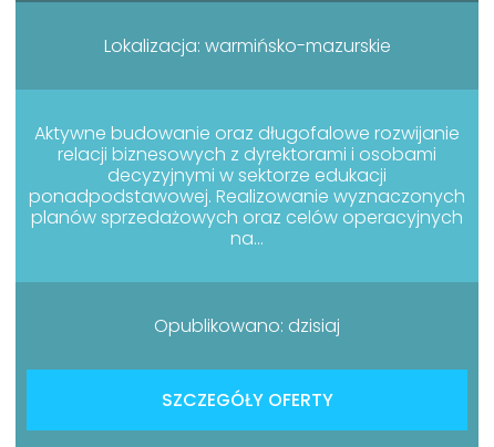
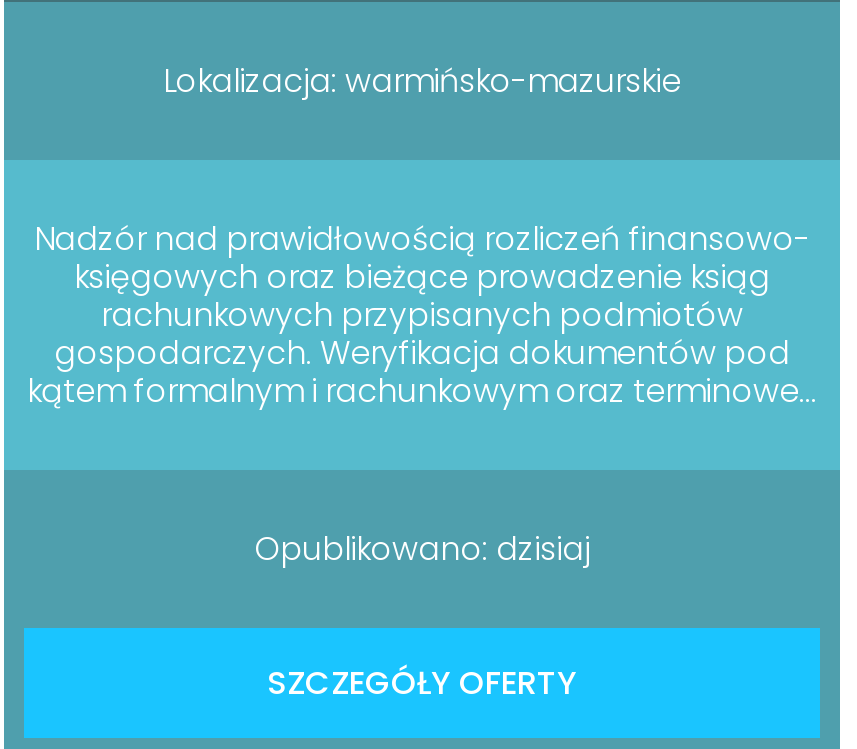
- Aktywne budowanie oraz długofalowe rozwijanie
- relacji biznesowych z dyrektorami i osobami
- decyzyjnymi w sektorze edukacji
- ponadpodstawowej. Realizowanie wyznaczonych
- planów sprzedażowych oraz celów operacyjnych
- na...
+ Nadzór nad prawidłowością rozliczeń finansowo-
+ księgowych oraz bieżące prowadzenie ksiąg
+ rachunkowych przypisanych podmiotów
+ gospodarczych. Weryfikacja dokumentów pod
+ kątem formalnym i rachunkowym oraz terminowe...
